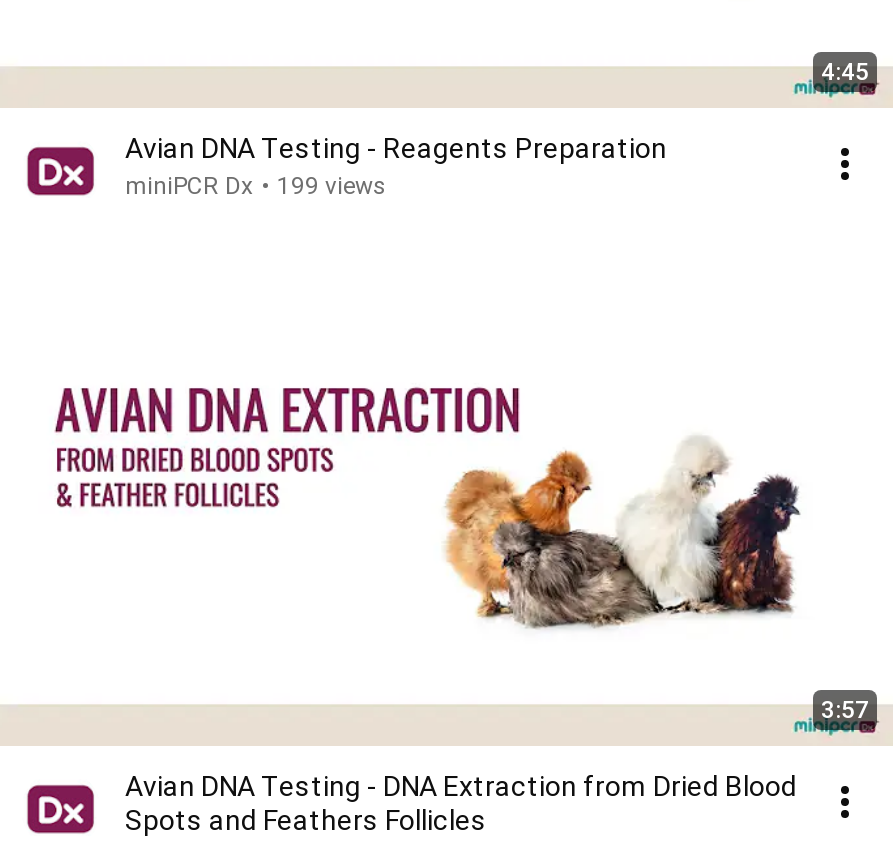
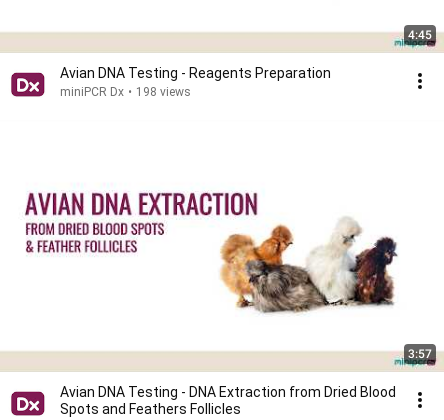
- miniPCR Dx • 199 views
+ miniPCR Dx • 198 views
